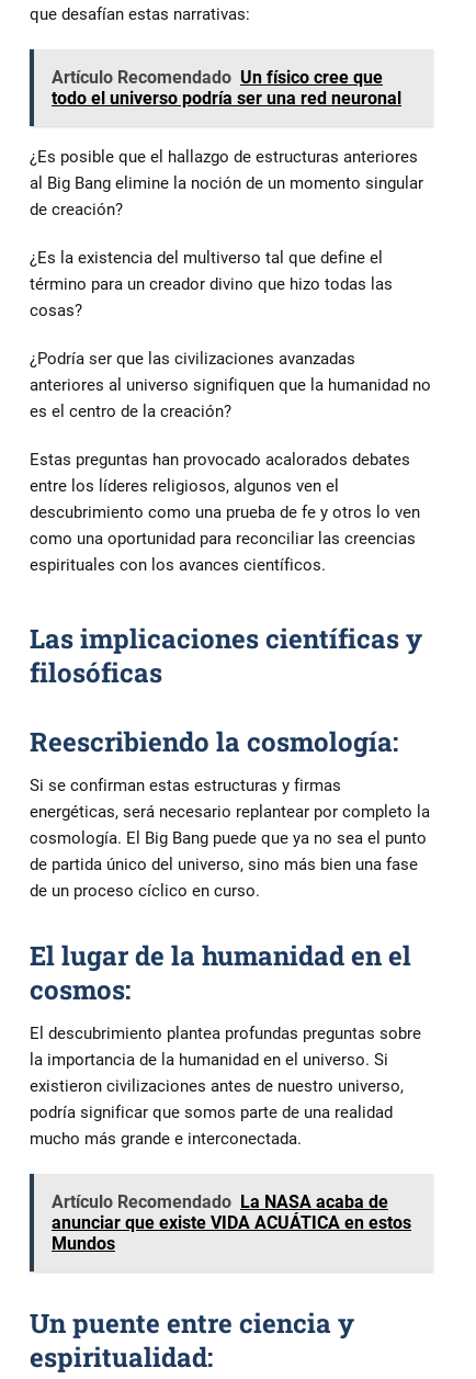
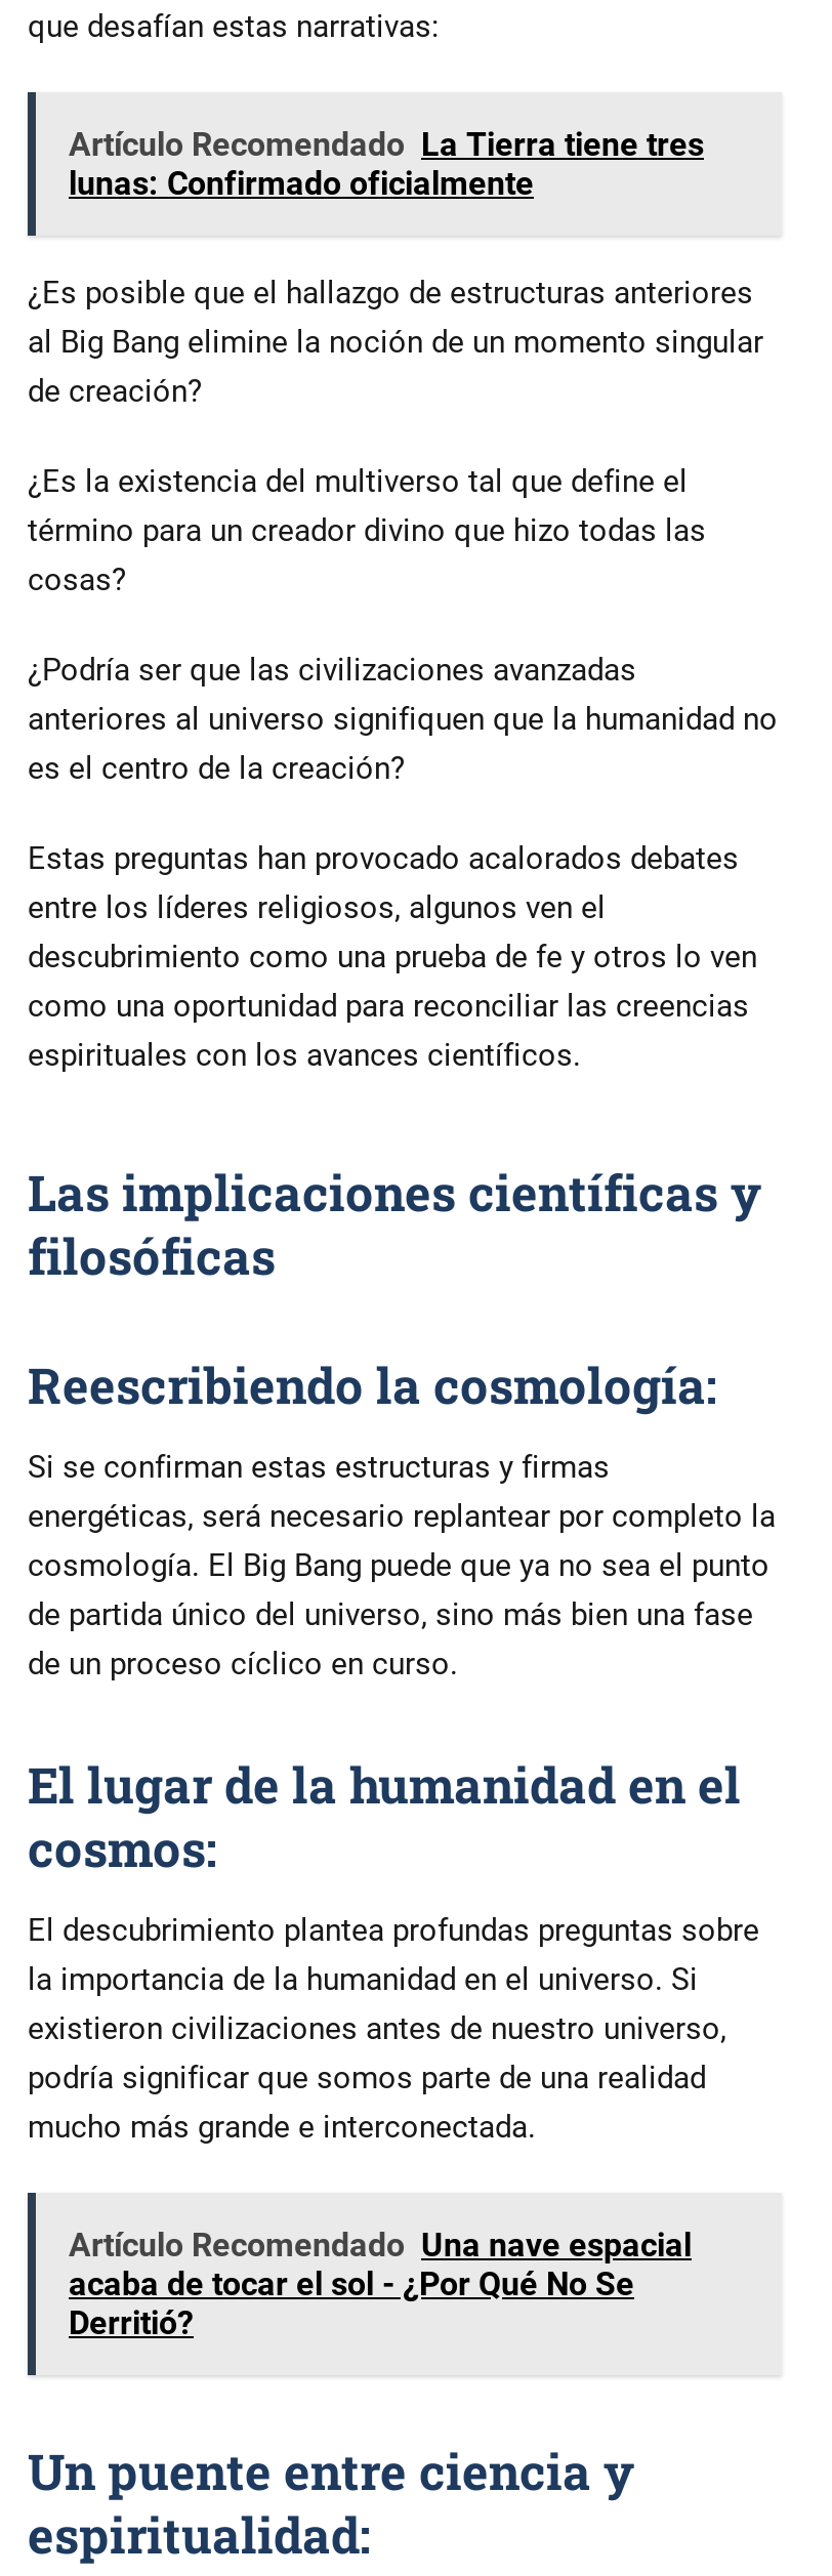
- Artículo Recomendado Un físico cree que
- todo el universo podría ser una red neuronal
+ Artículo Recomendado La Tierra tiene tres
+ lunas: Confirmado oficialmente

- Artículo Recomendado La NASA acaba de
- anunciar que existe VIDA ACUÁTICA en estos
- Mundos
+ Artículo Recomendado Una nave espacial
+ acaba de tocar el sol - ¿Por Qué No Se
+ Derritió?
